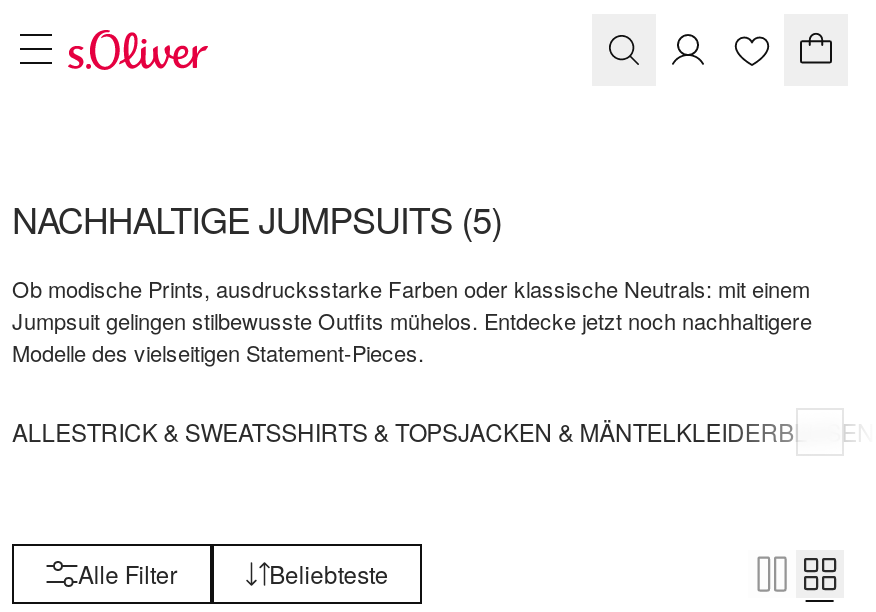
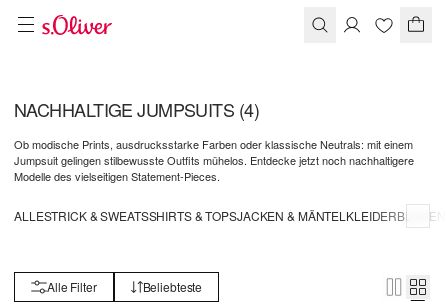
- NACHHALTIGE JUMPSUITS (5)
+ NACHHALTIGE JUMPSUITS (4)
